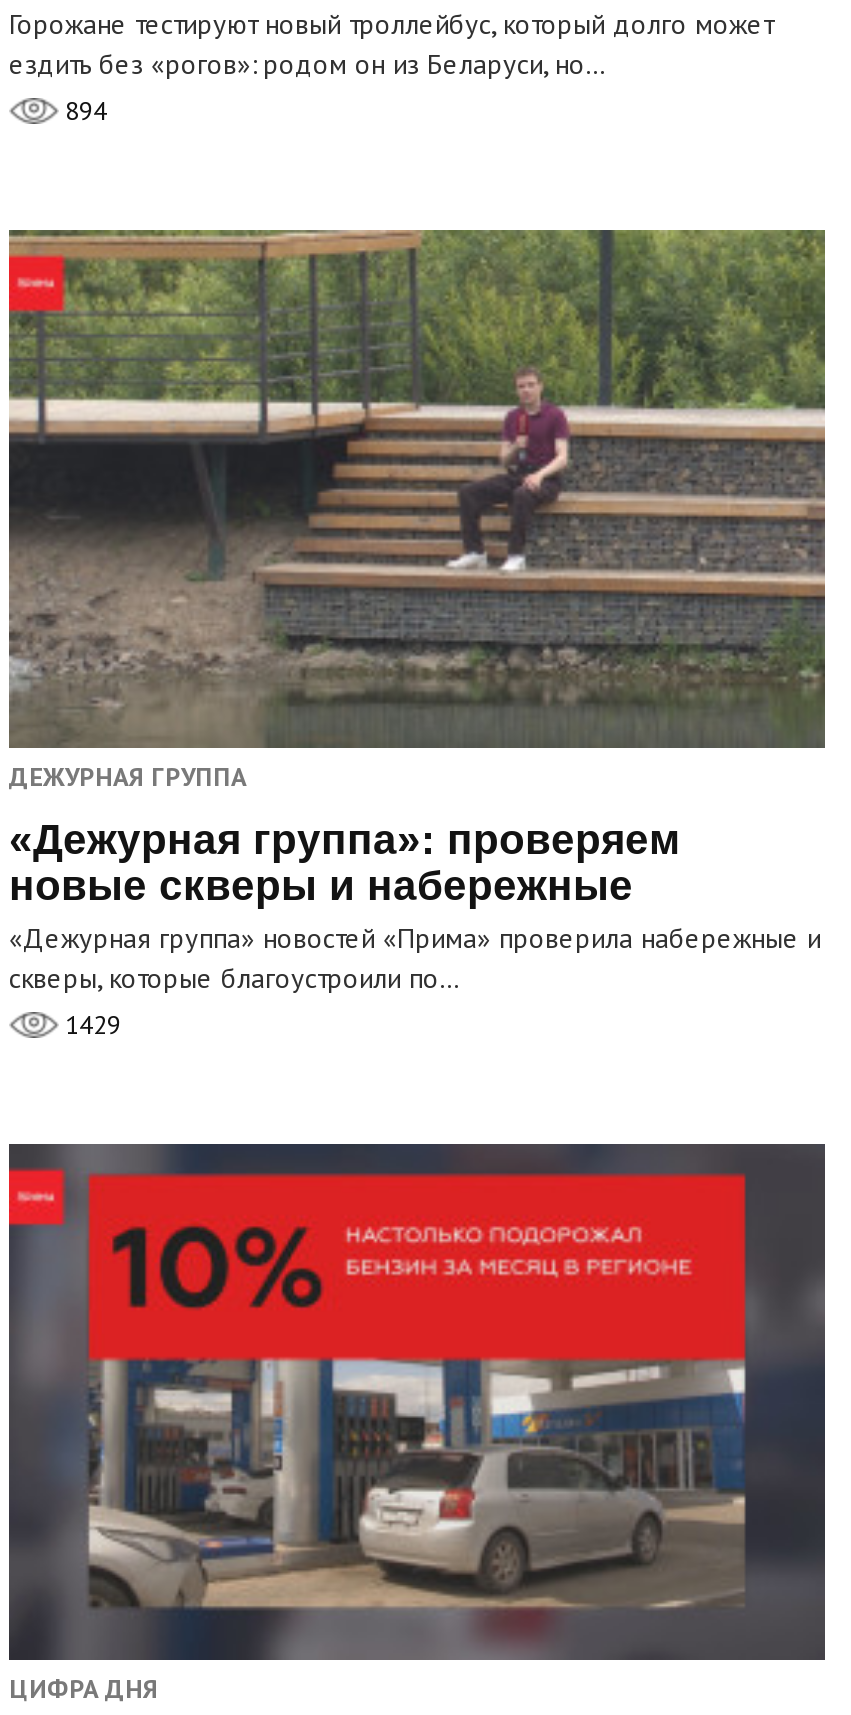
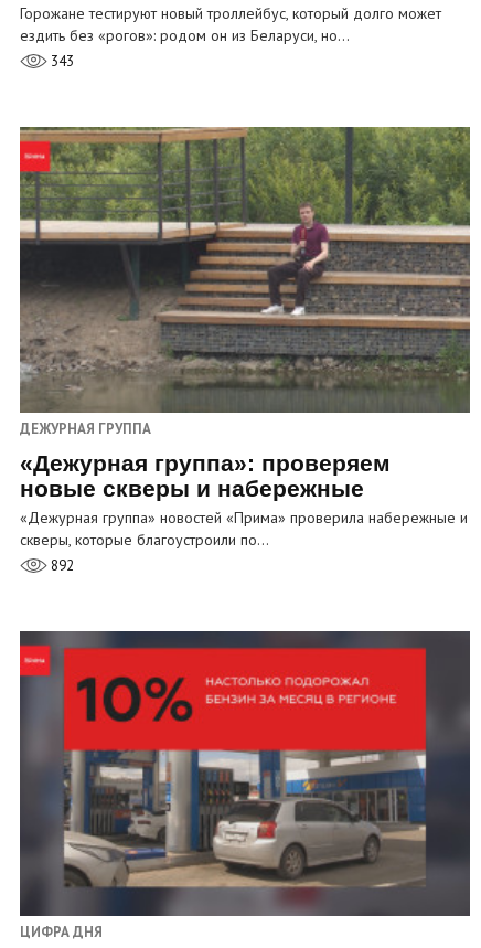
- 894
+ 343

- 1429
+ 892
